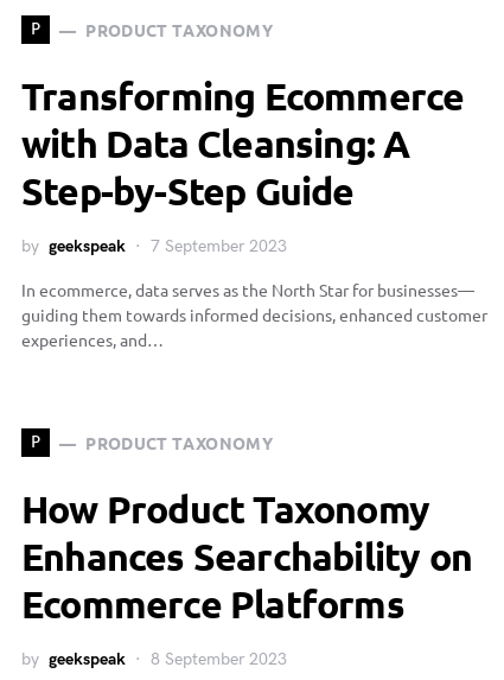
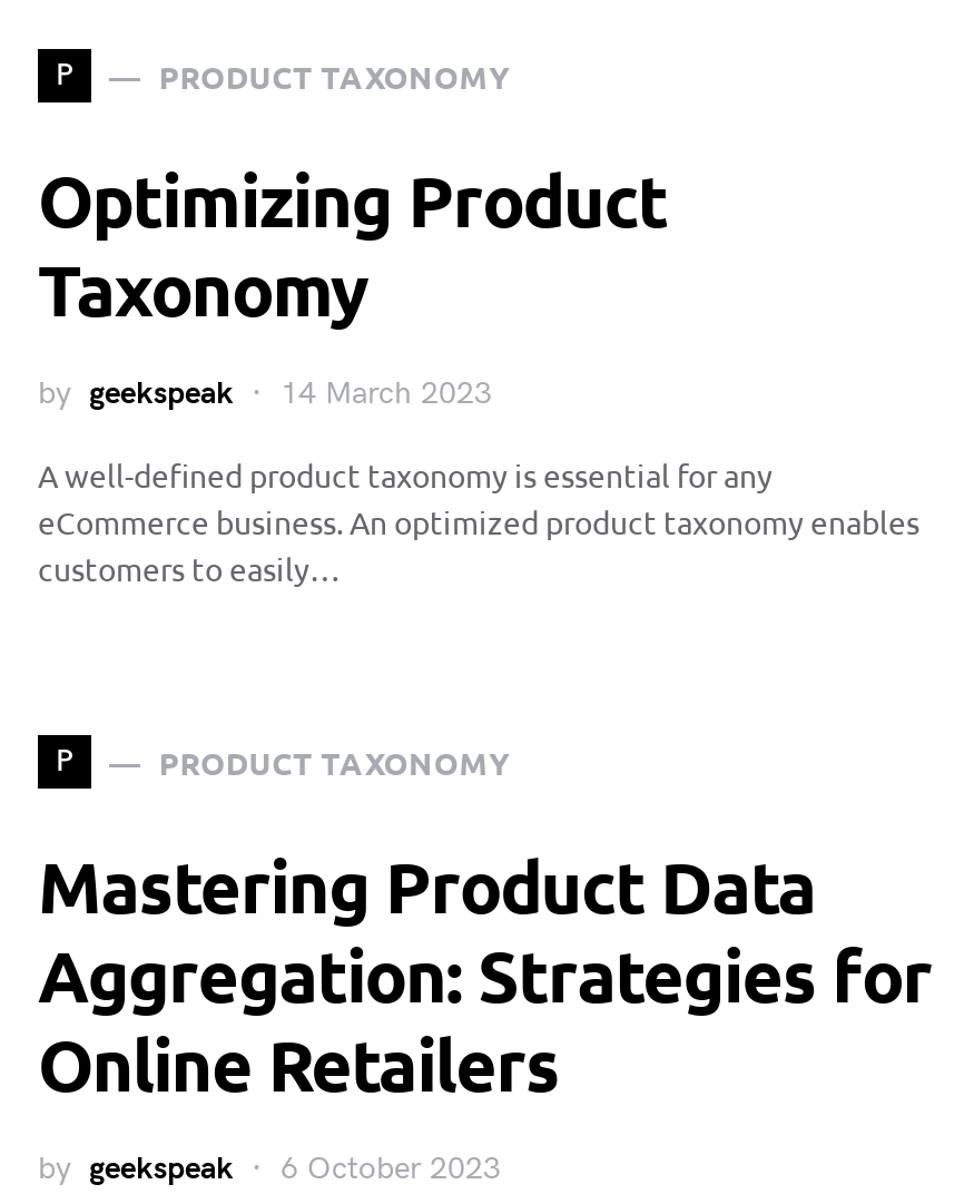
- Transforming Ecommerce
- with Data Cleansing: A
- Step-by-Step Guide
+ Optimizing Product
+ Taxonomy

- 7 September 2023
+ 14 March 2023

- In ecommerce, data serves as the North Star for businesses—
- guiding them towards informed decisions, enhanced customer
- experiences, and…
+ A well-defined product taxonomy is essential for any
+ eCommerce business. An optimized product taxonomy enables
+ customers to easily…

- How Product Taxonomy
- Enhances Searchability on
- Ecommerce Platforms
+ Mastering Product Data
+ Aggregation: Strategies for
+ Online Retailers

- 8 September 2023
+ 6 October 2023
